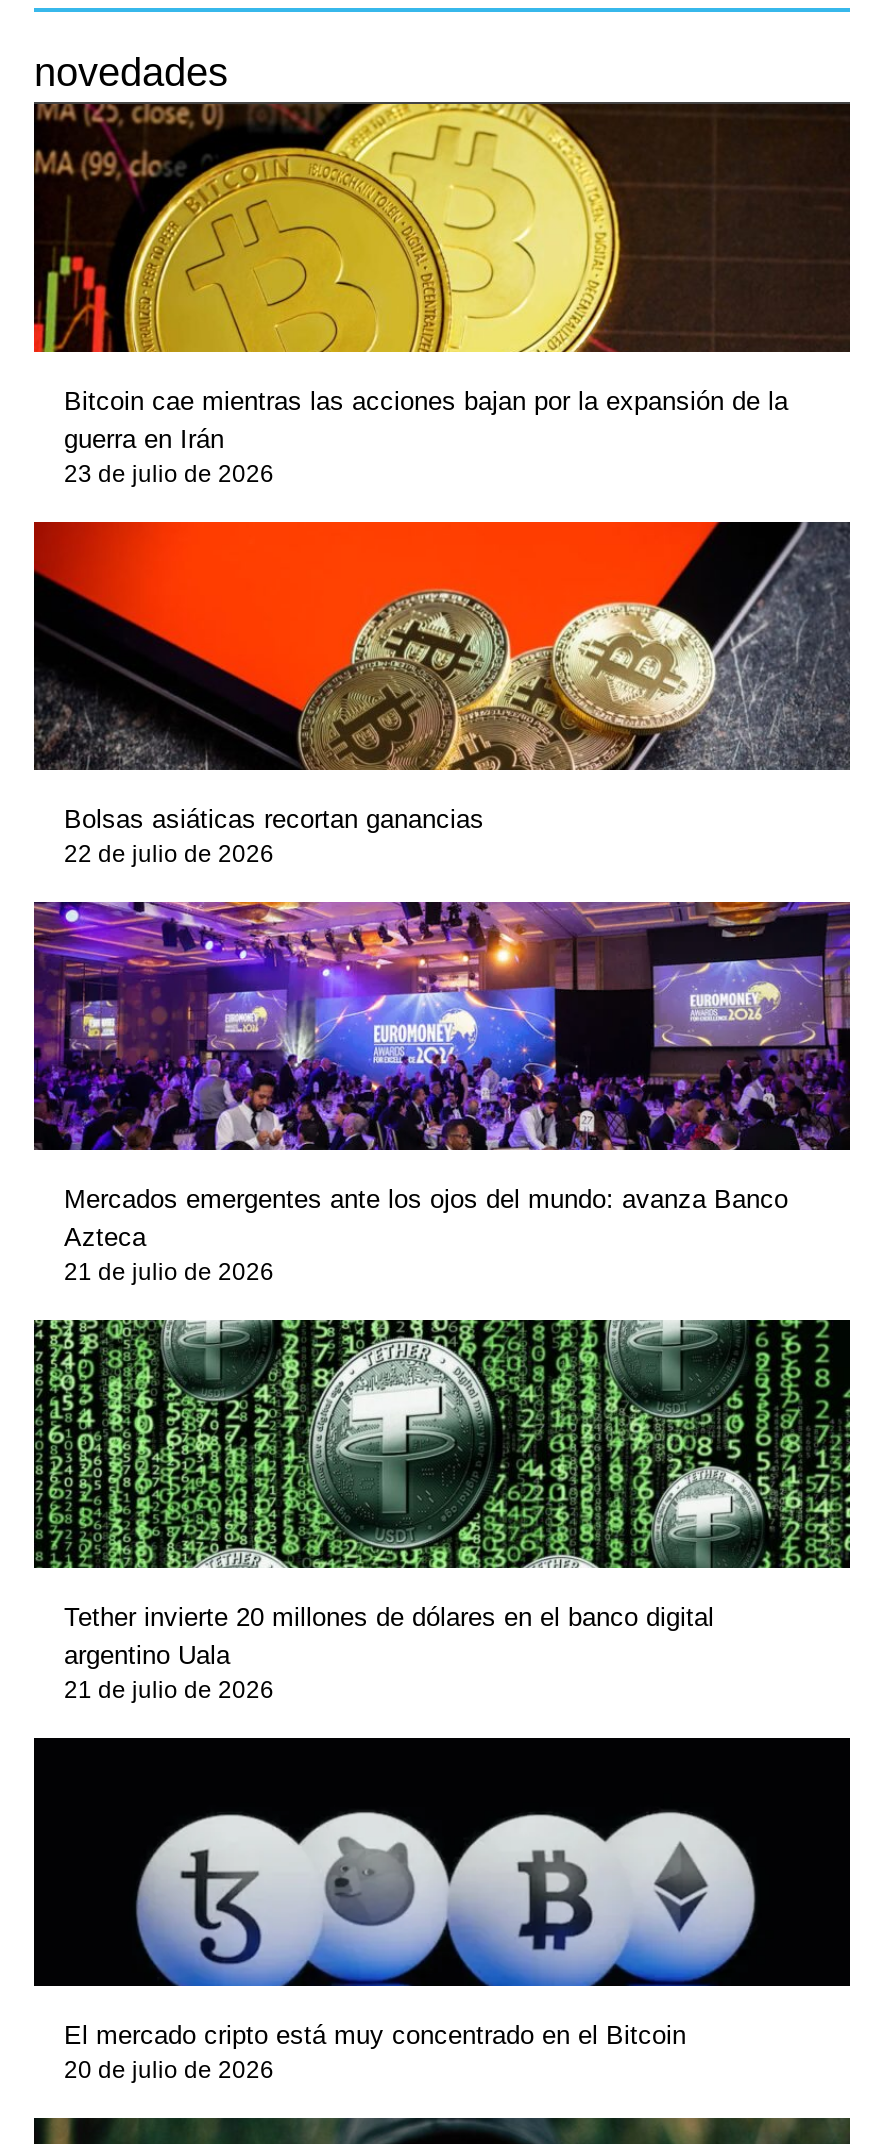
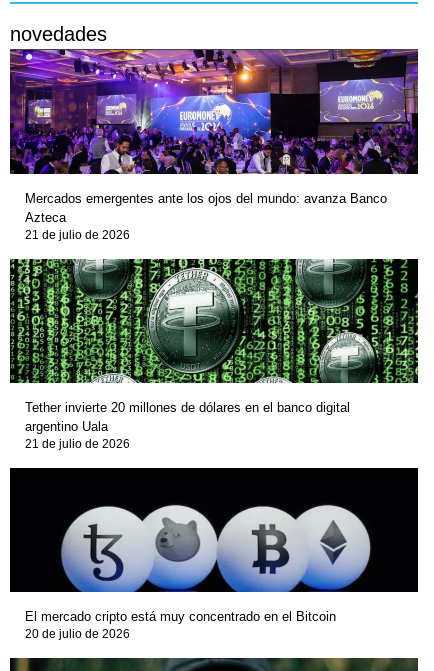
- [image]
- Bitcoin cae mientras las acciones bajan por la expansión de la
- guerra en Irán
- 23 de julio de 2026

- [image]
- Bolsas asiáticas recortan ganancias
- 22 de julio de 2026
